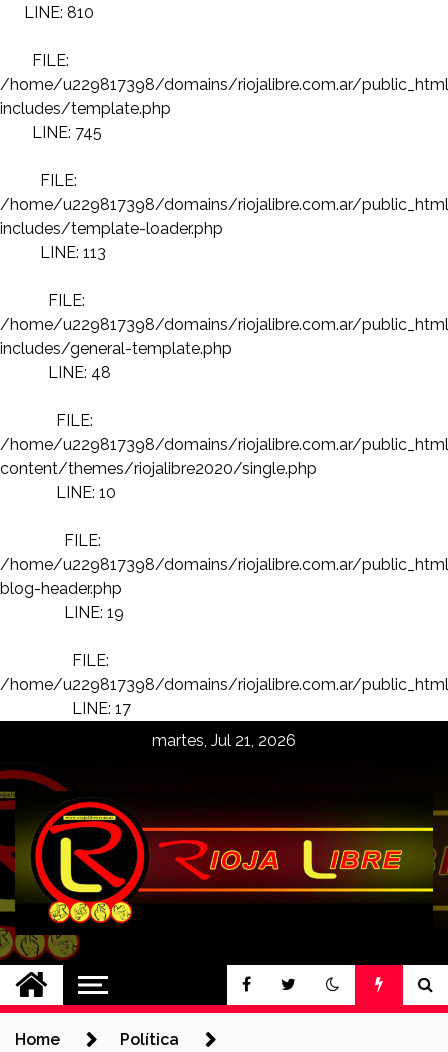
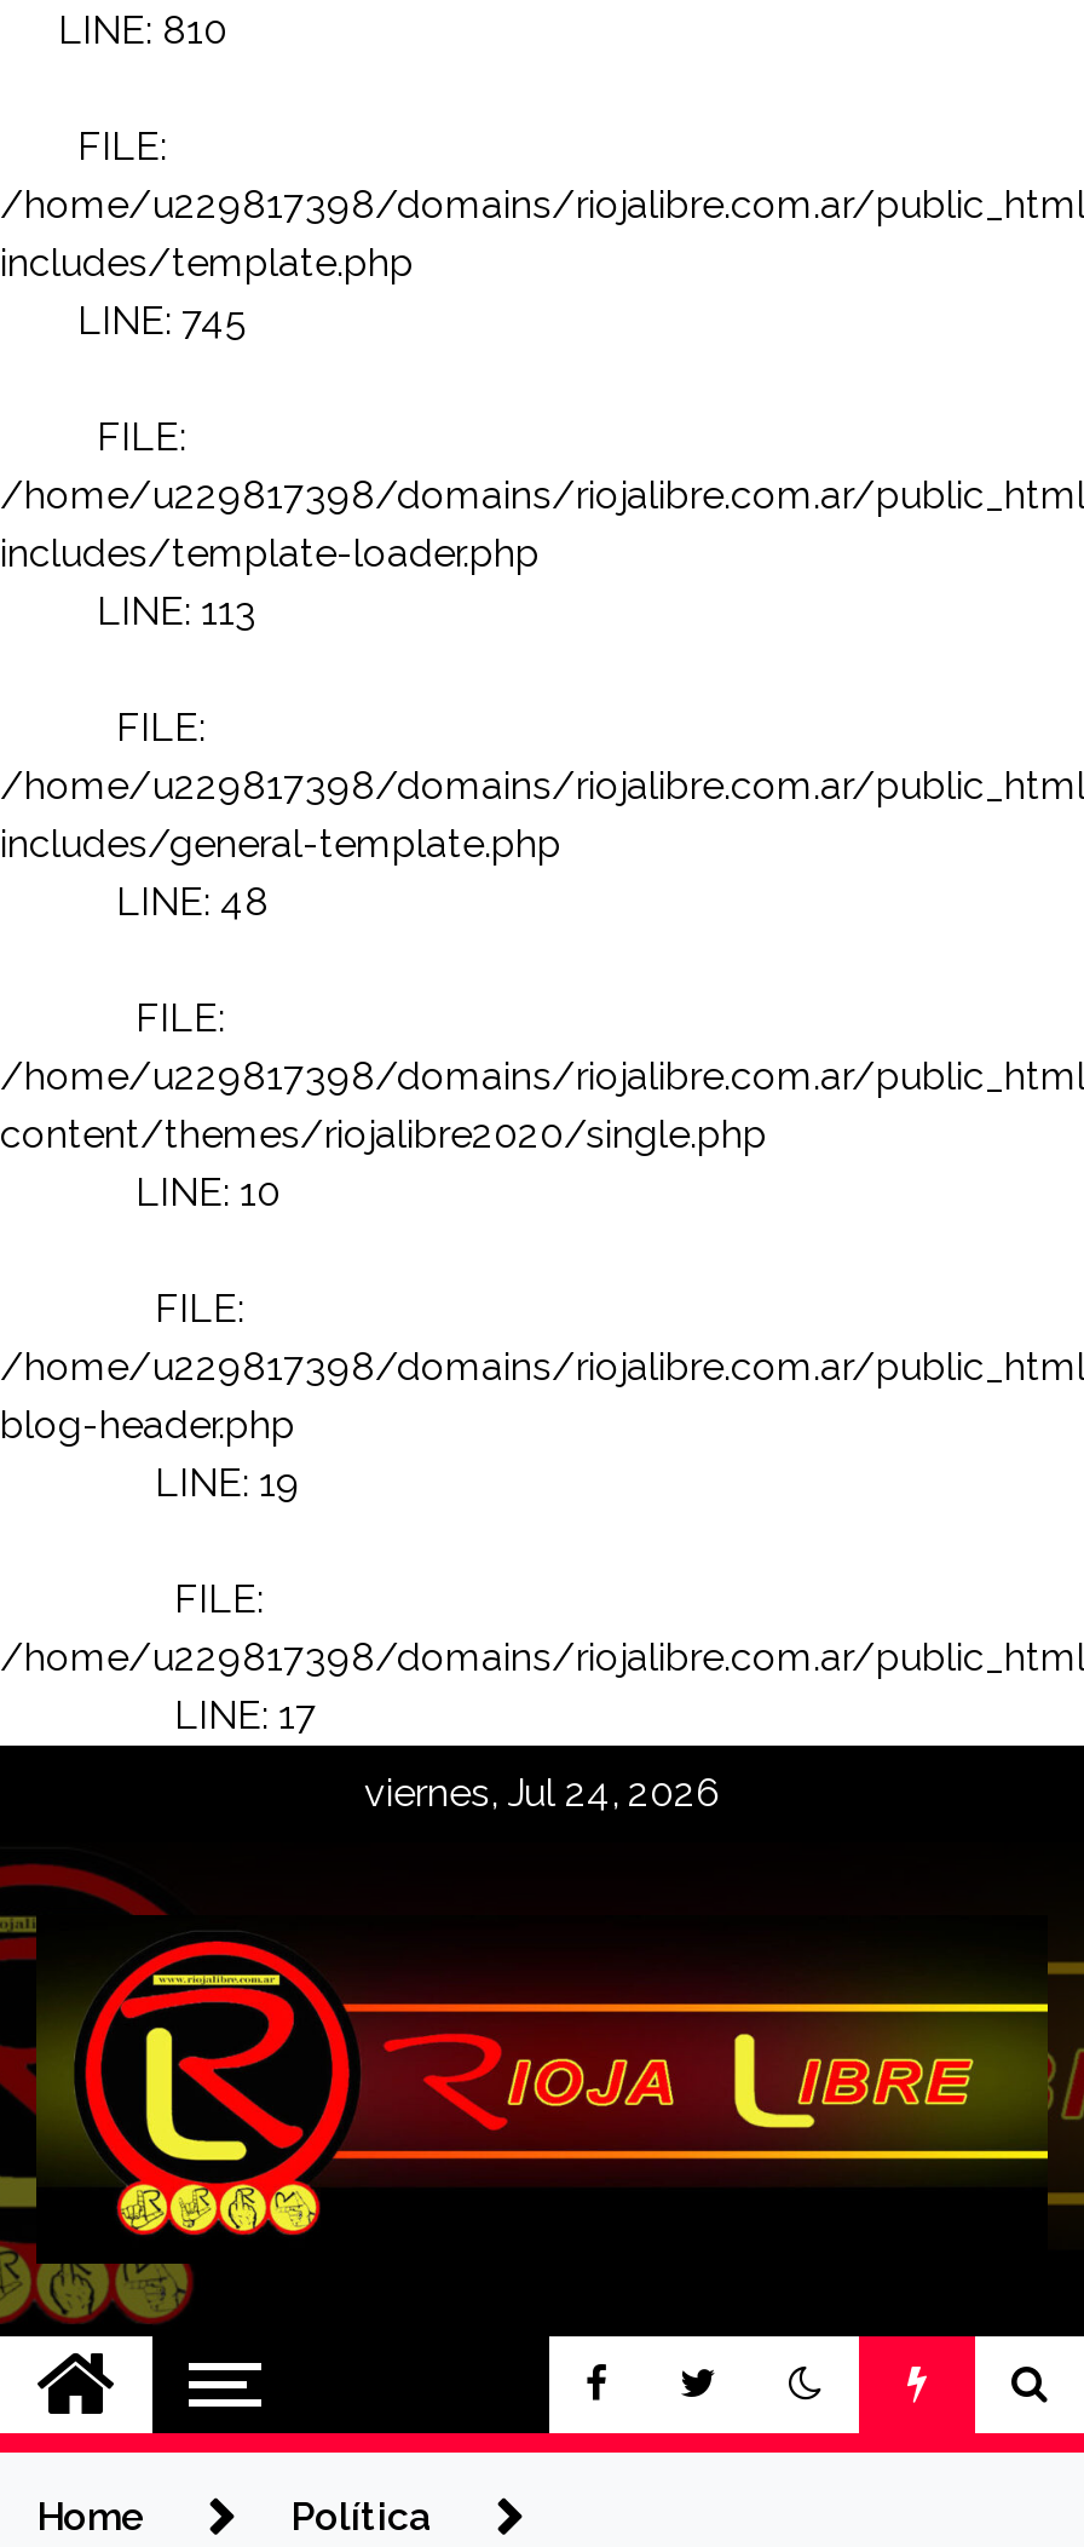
- martes, Jul 21, 2026
+ viernes, Jul 24, 2026
